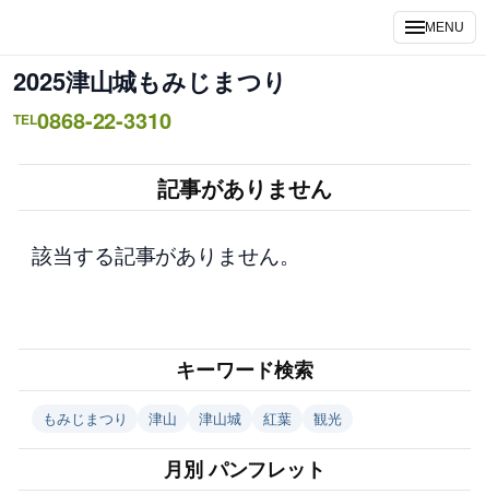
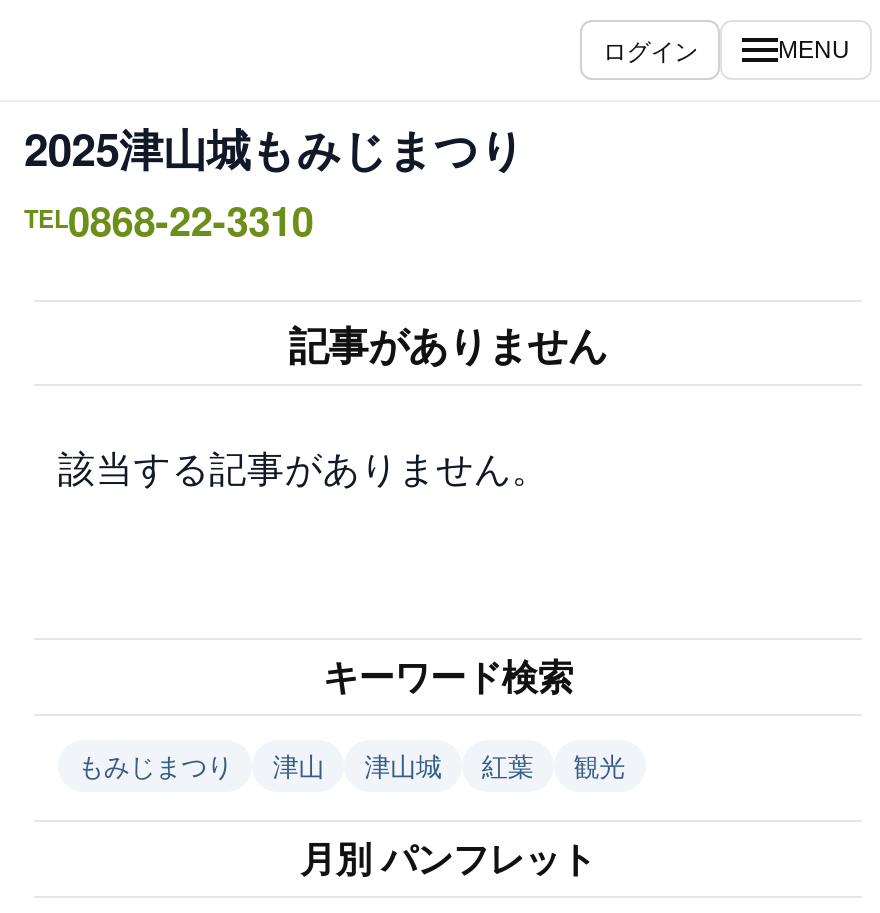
+ ログイン
